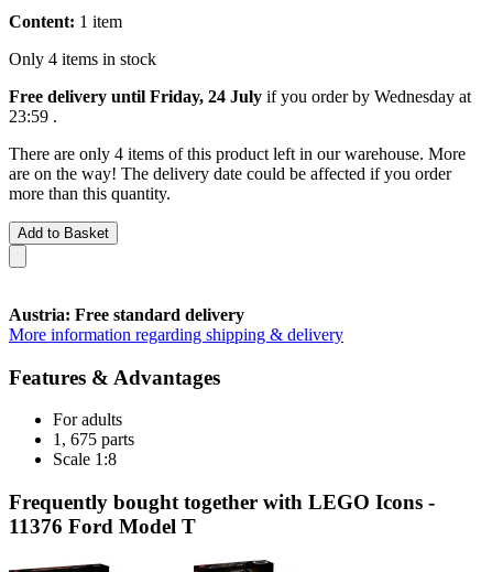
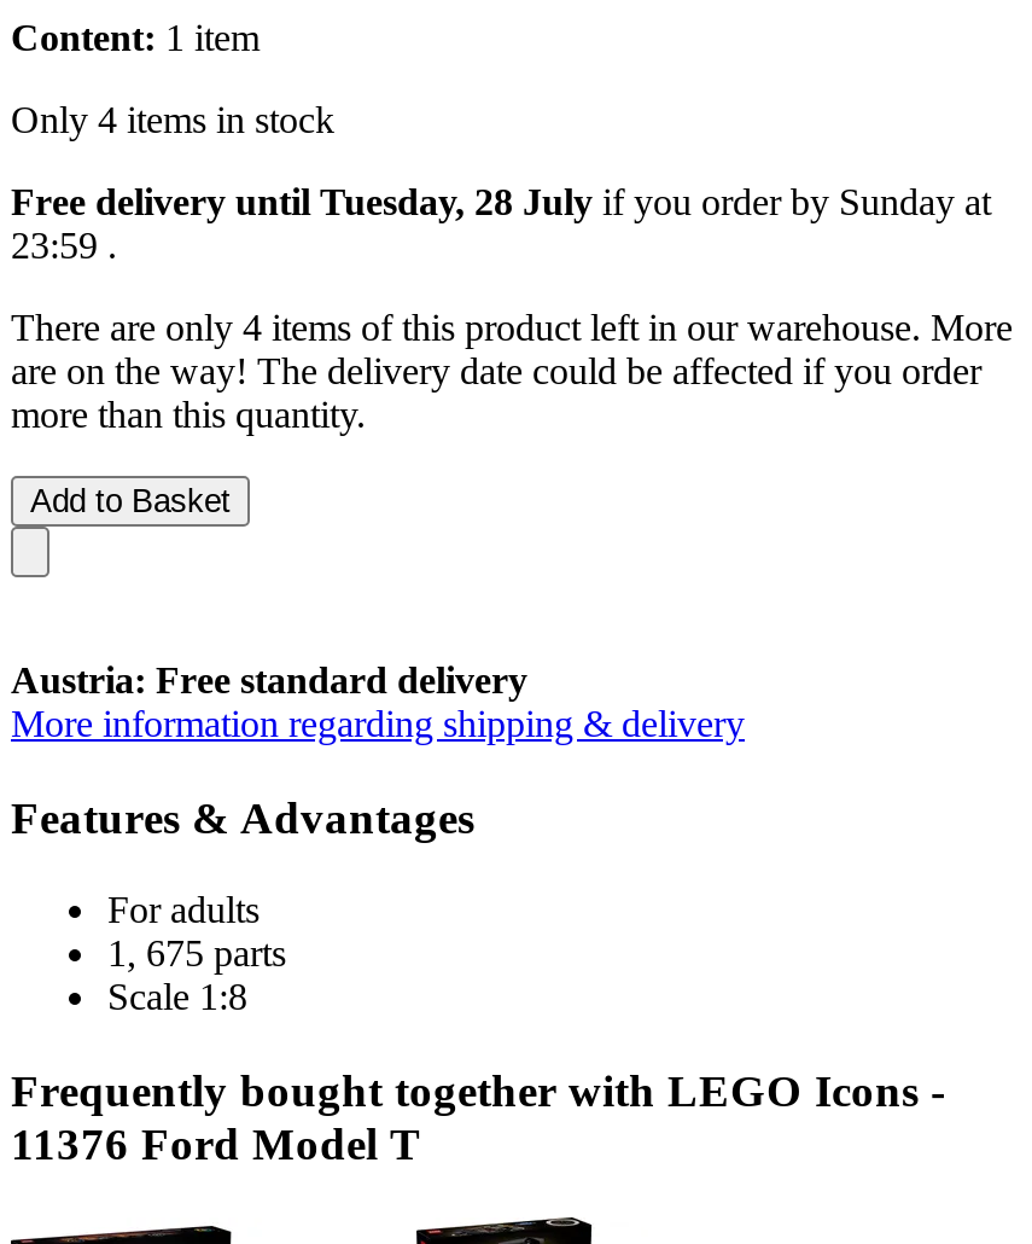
- Free delivery until Friday, 24 July if you order by Wednesday at
+ Free delivery until Tuesday, 28 July if you order by Sunday at
